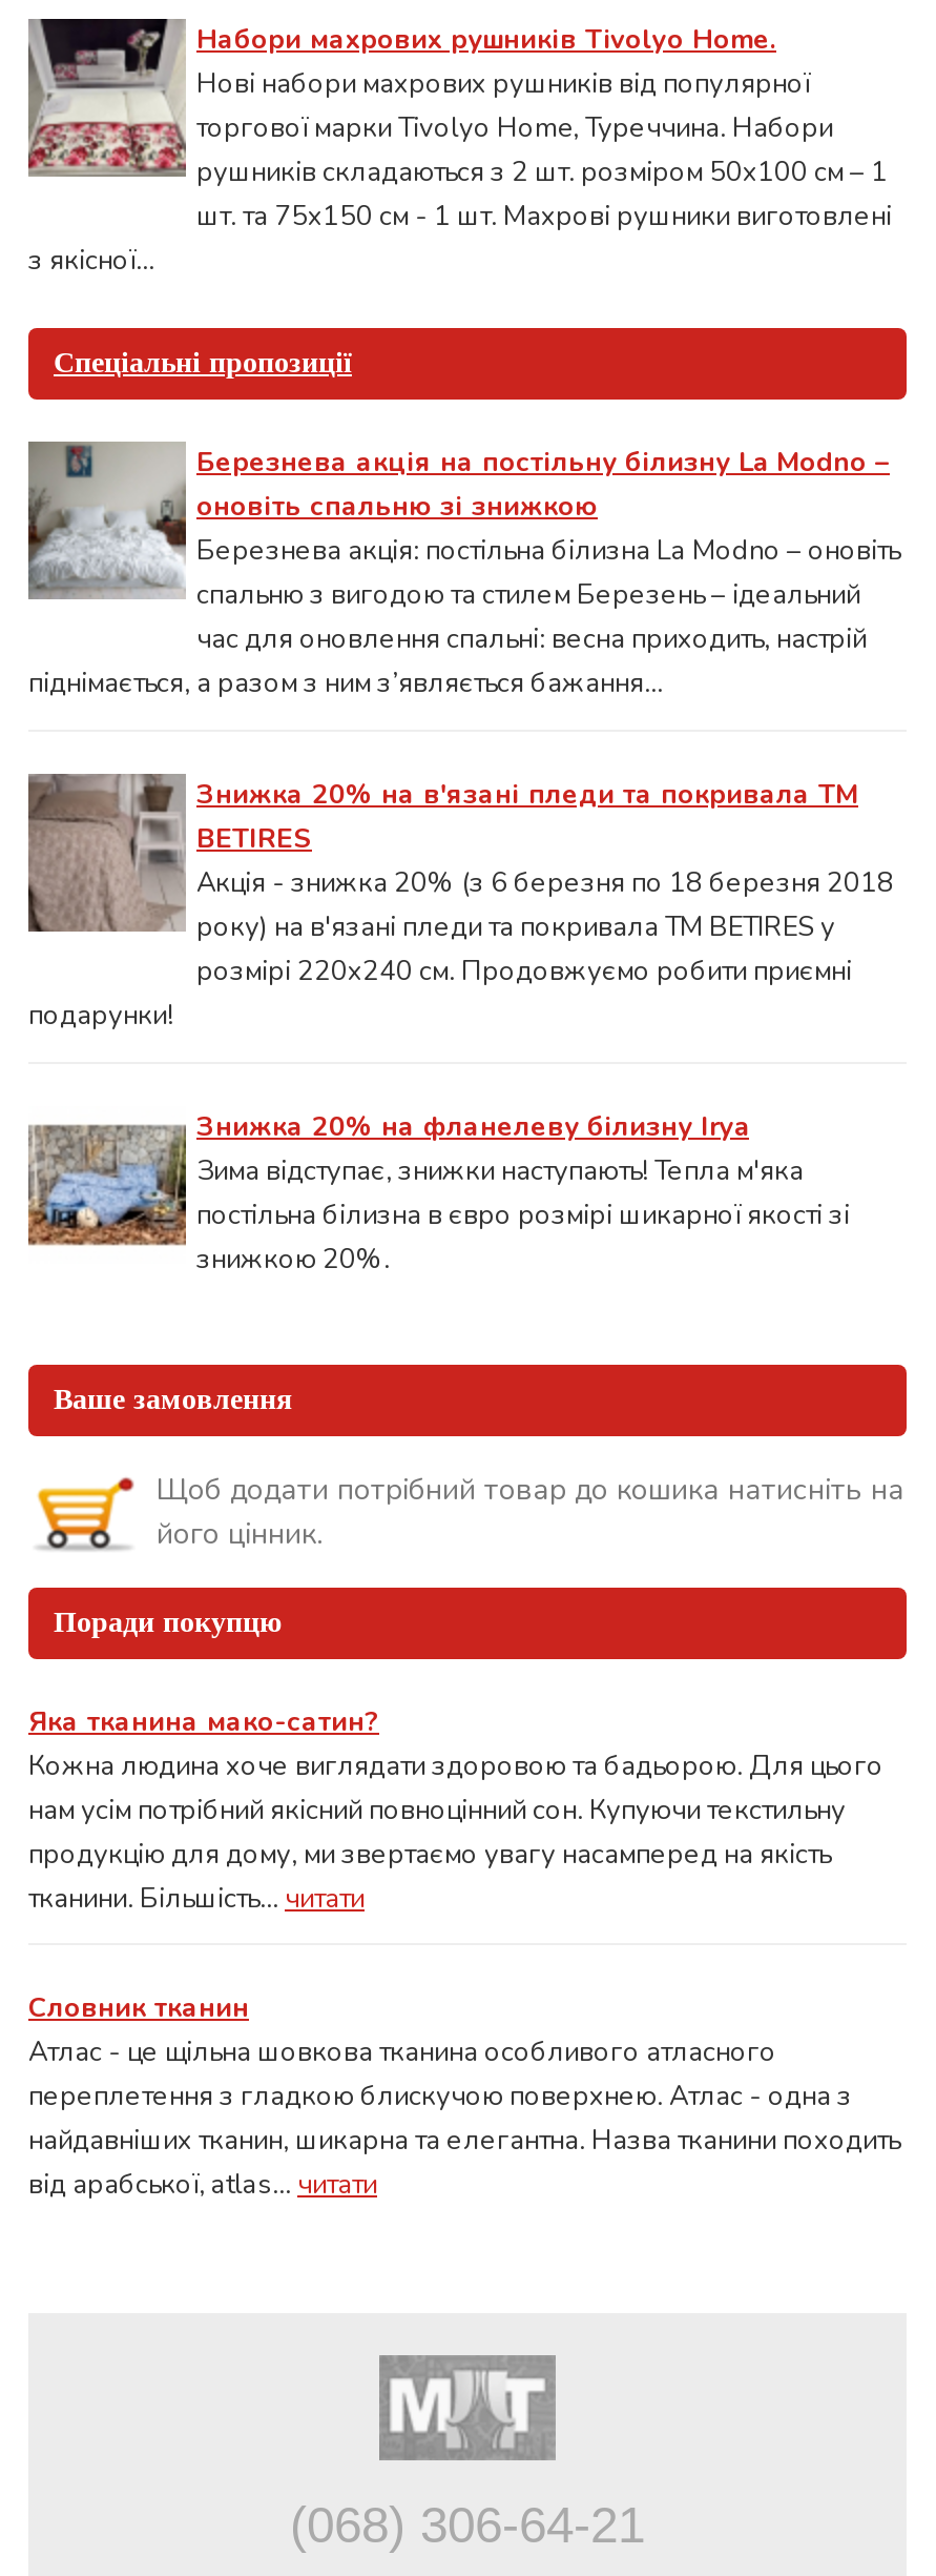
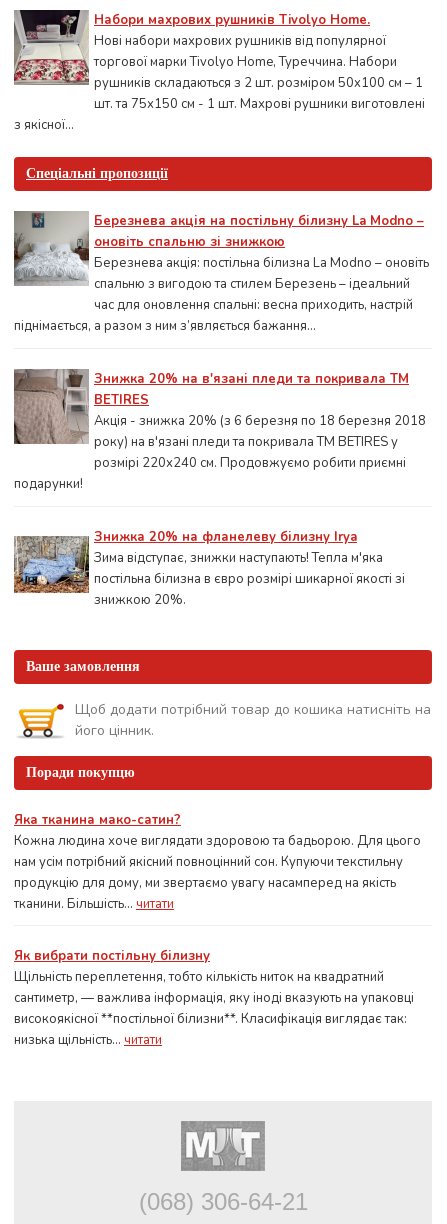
- Словник тканин
- Атлас - це щільна шовкова тканина особливого атласного
- переплетення з гладкою блискучою поверхнею. Атлас - одна з
- найдавніших тканин, шикарна та елегантна. Назва тканини походить
- від арабської, atlas... читати
+ Як вибрати постільну білизну
+ Щільність переплетення, тобто кількість ниток на квадратний
+ сантиметр, — важлива інформація, яку іноді вказують на упаковці
+ високоякісної **постільної білизни**. Класифікація виглядає так:
+ низька щільність... читати
